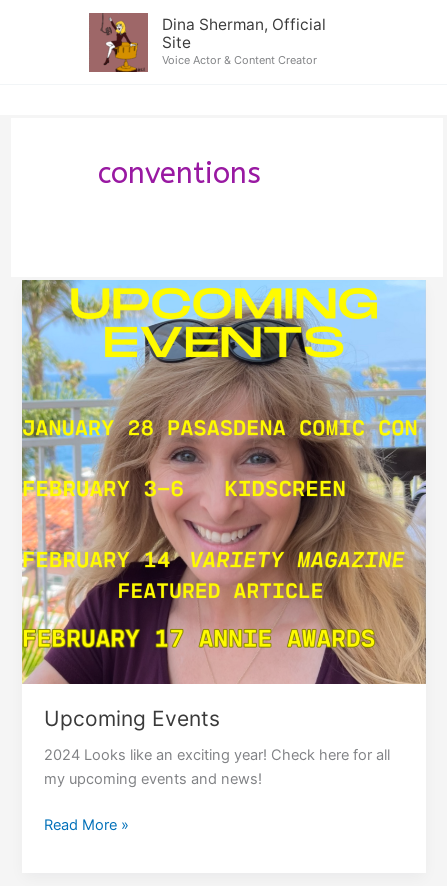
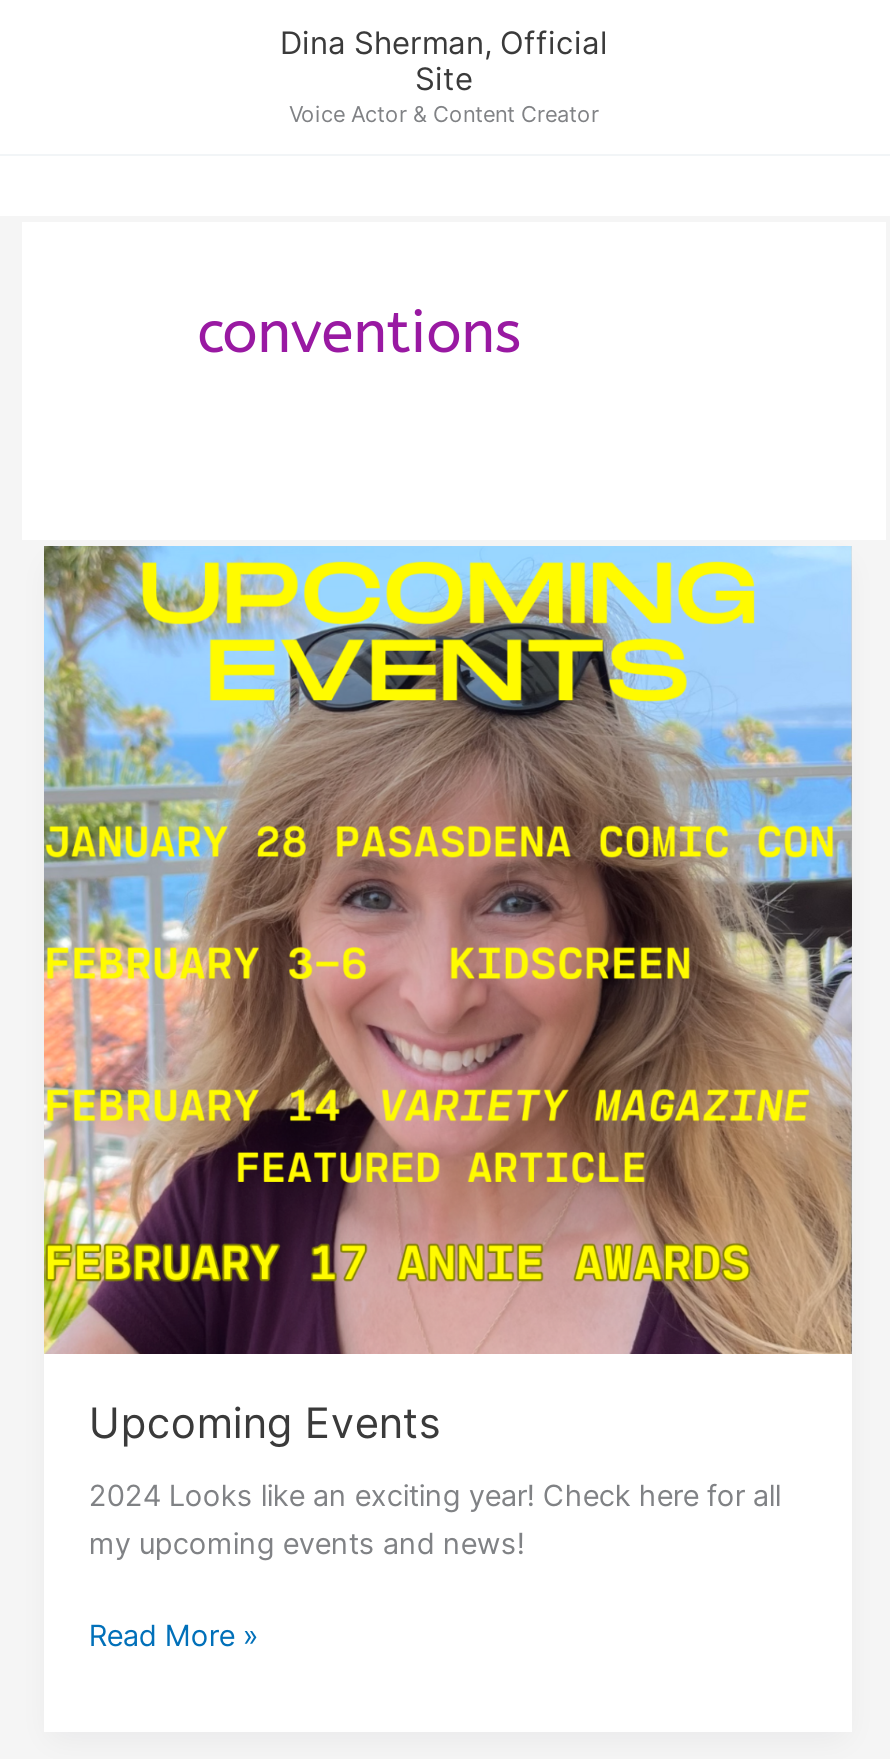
- [image]
